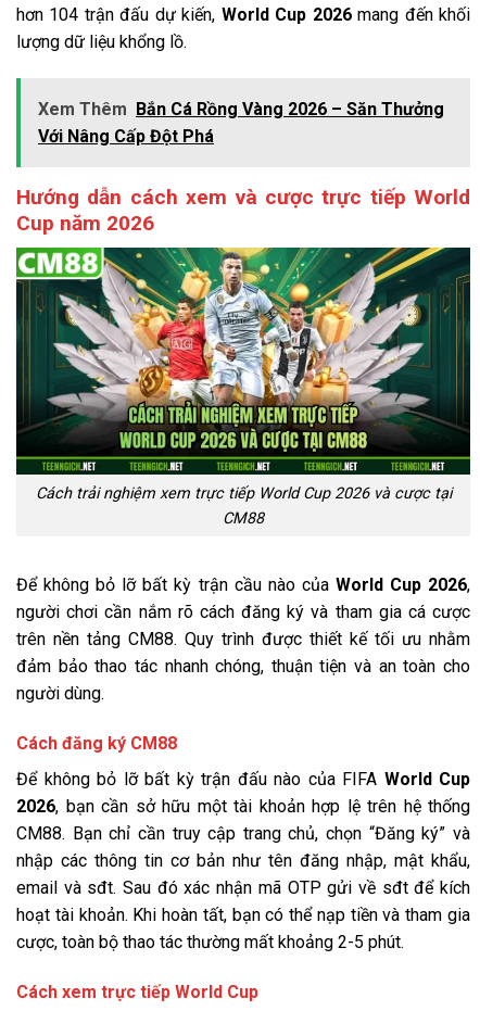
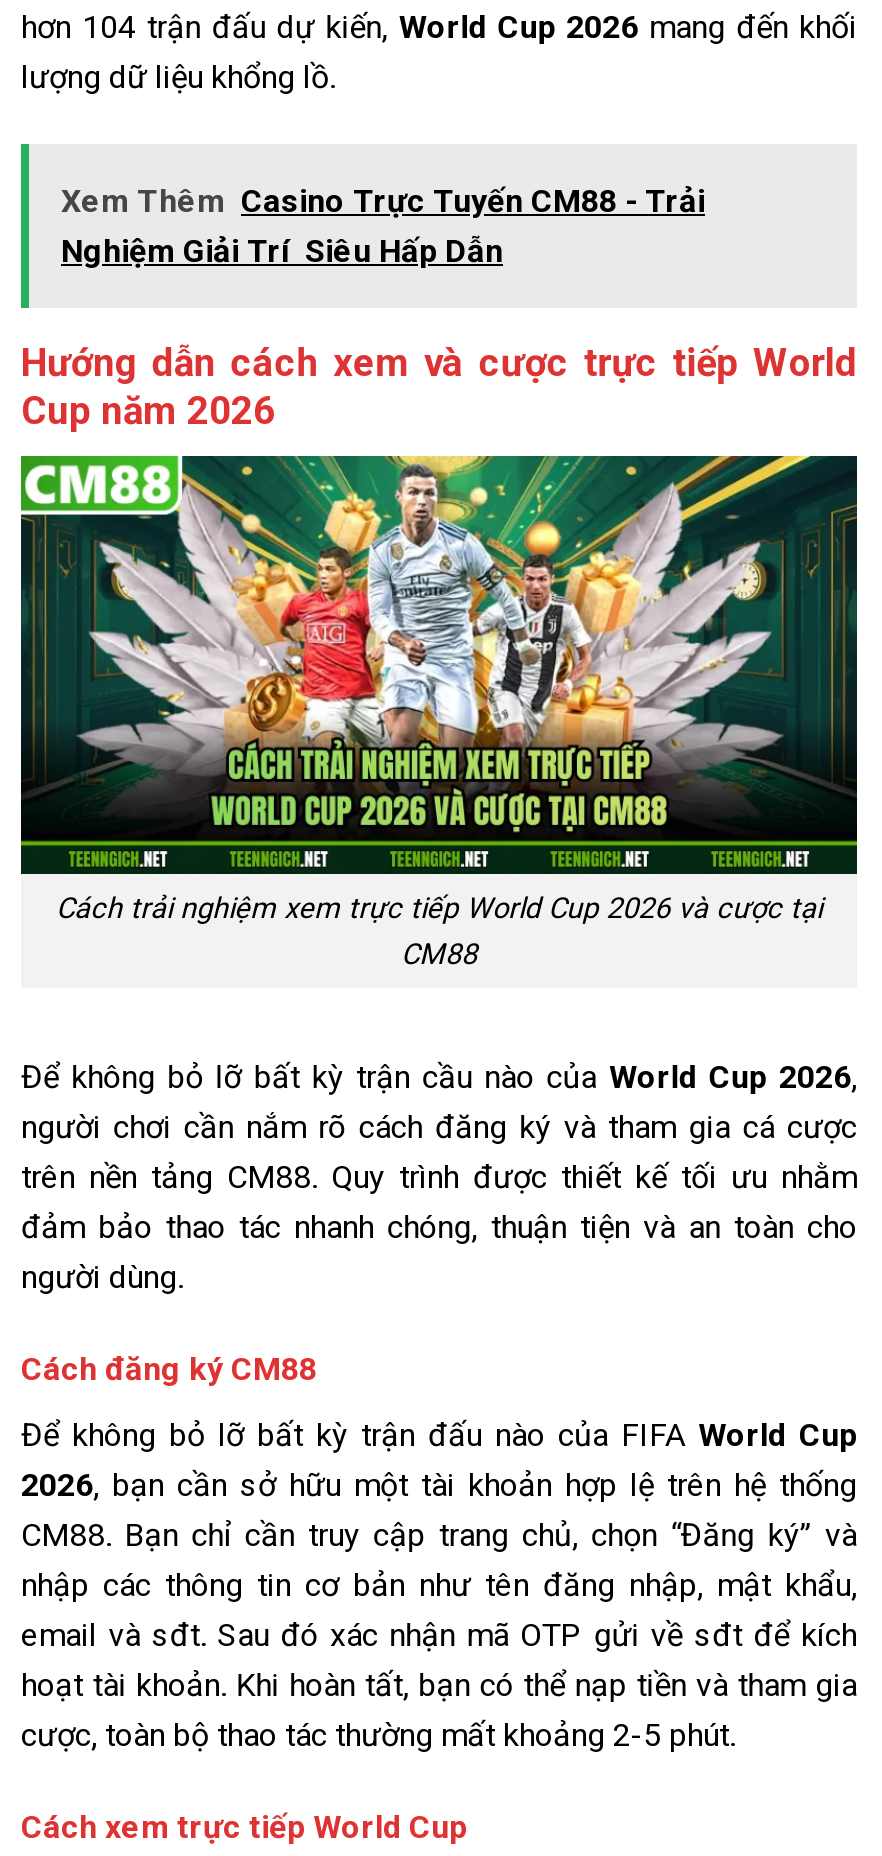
- Xem Thêm Bắn Cá Rồng Vàng 2026 – Săn Thưởng
- Với Nâng Cấp Đột Phá
+ Xem Thêm Casino Trực Tuyến CM88 - Trải
+ Nghiệm Giải Trí Siêu Hấp Dẫn
